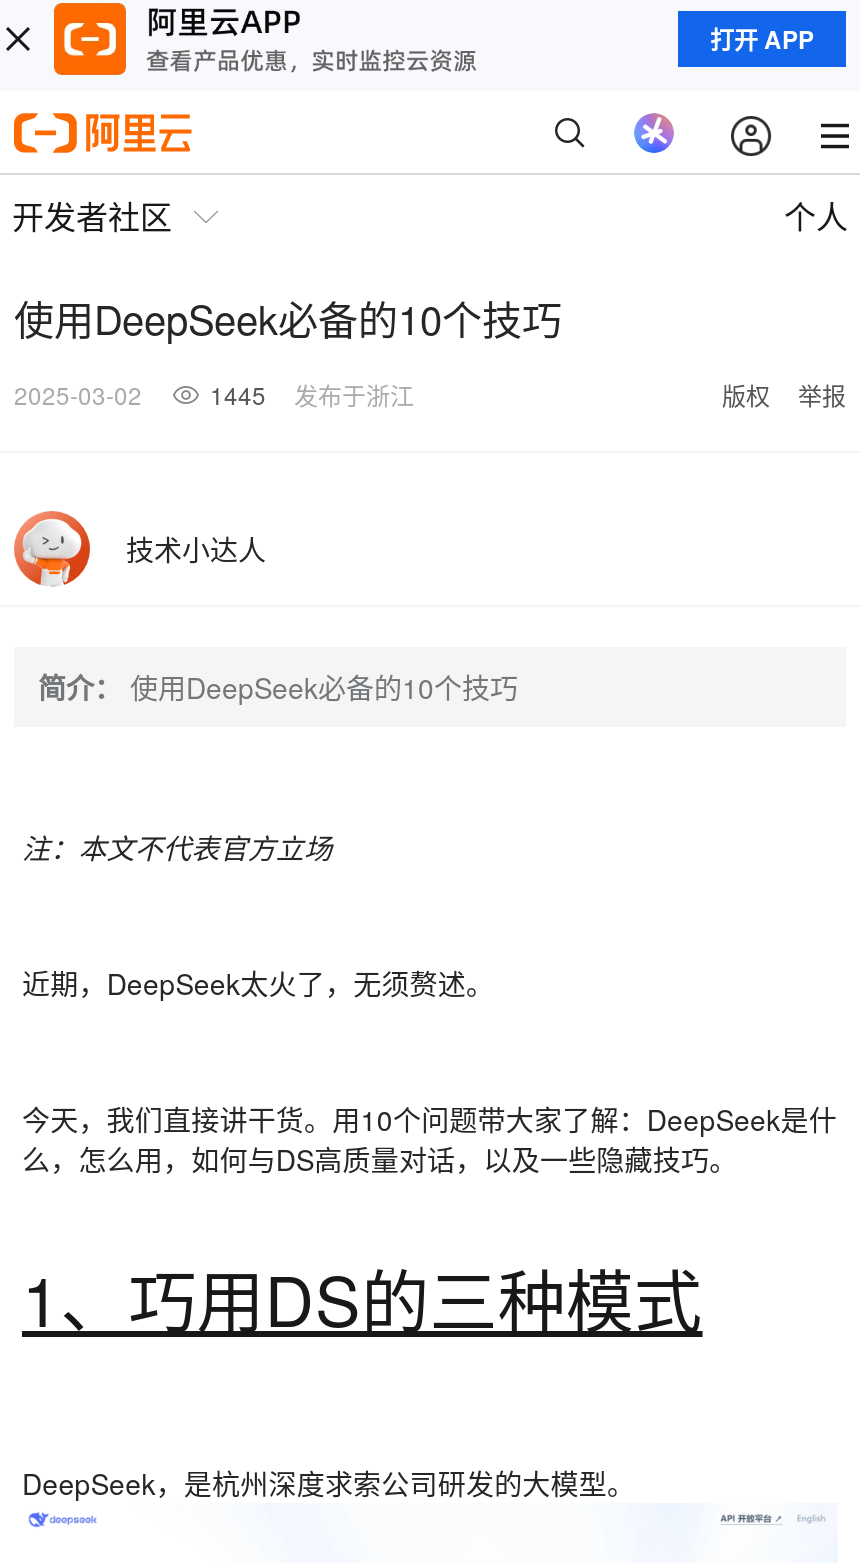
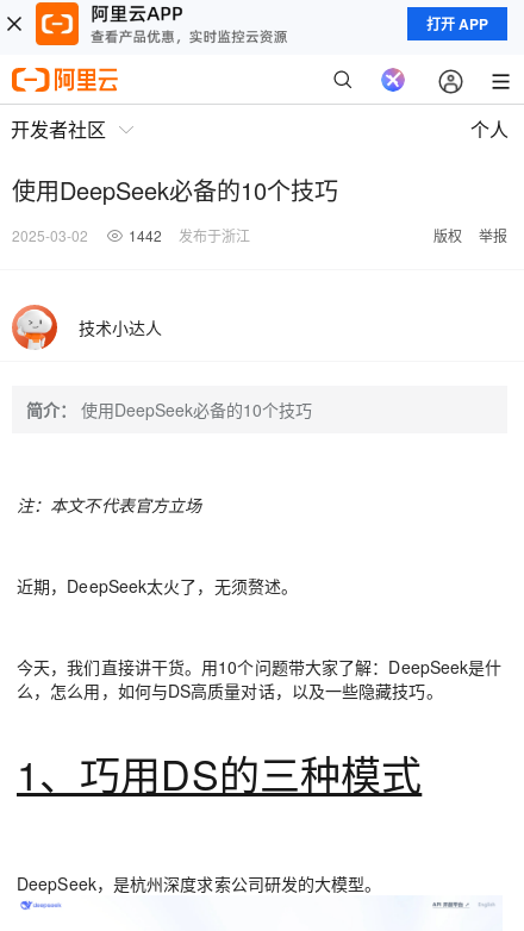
- 2025-03-02 1445 发布于浙江
+ 2025-03-02 1442 发布于浙江
